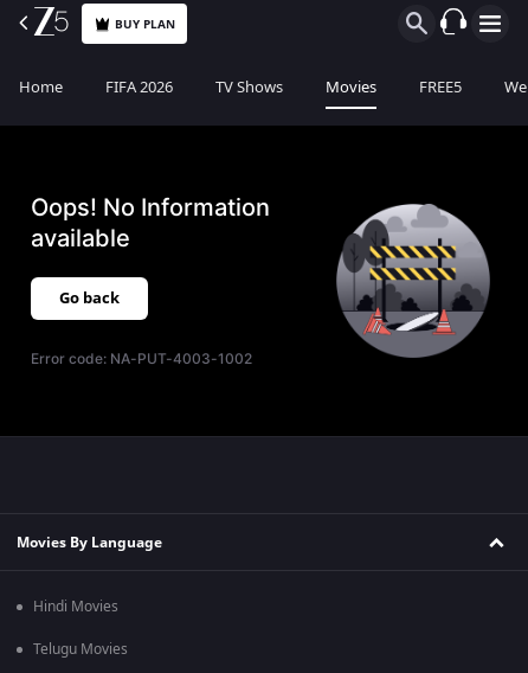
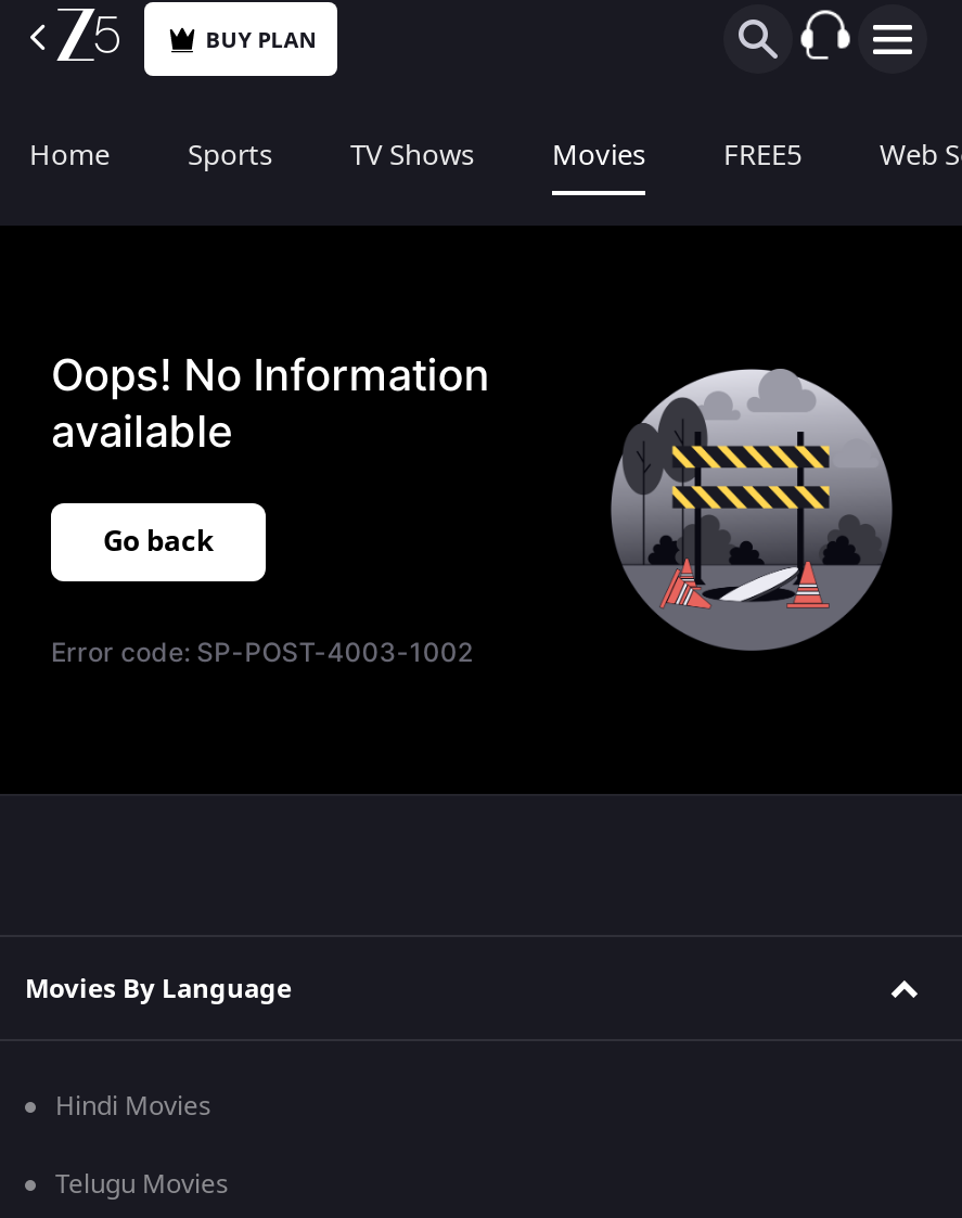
- FIFA 2026
+ Sports

- Error code: NA-PUT-4003-1002
+ Error code: SP-POST-4003-1002
